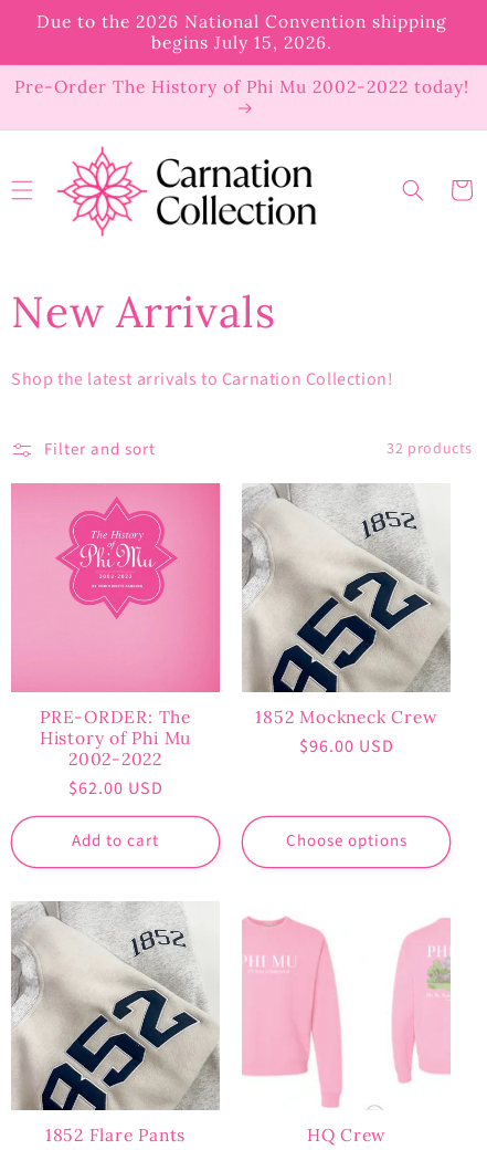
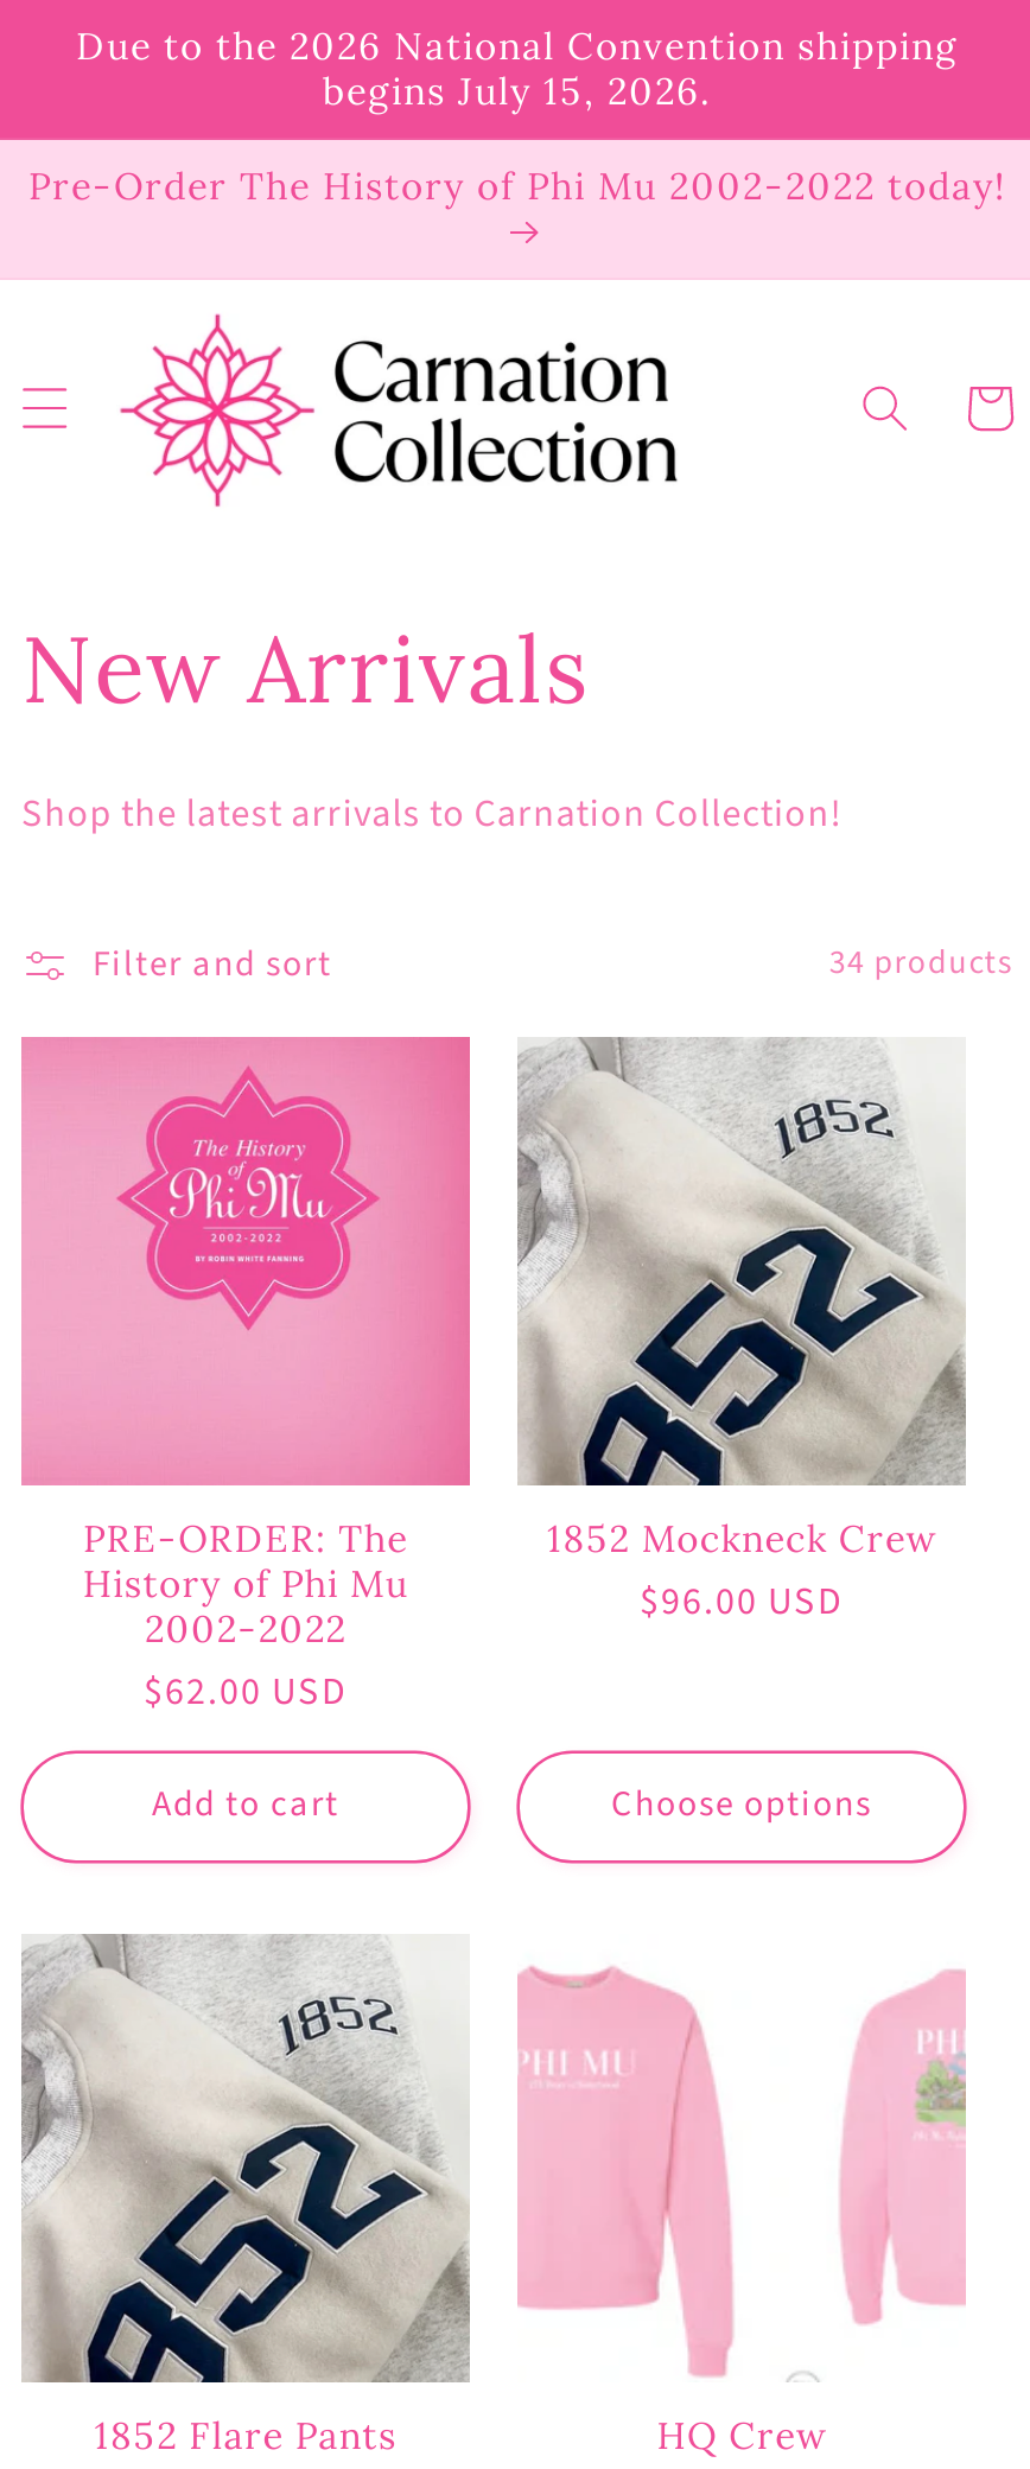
- 32 products
+ 34 products
